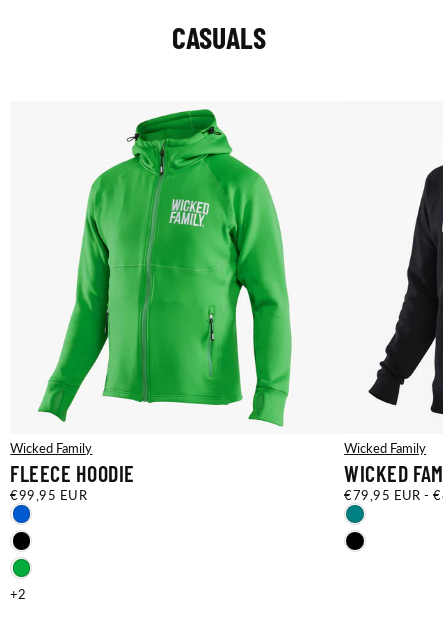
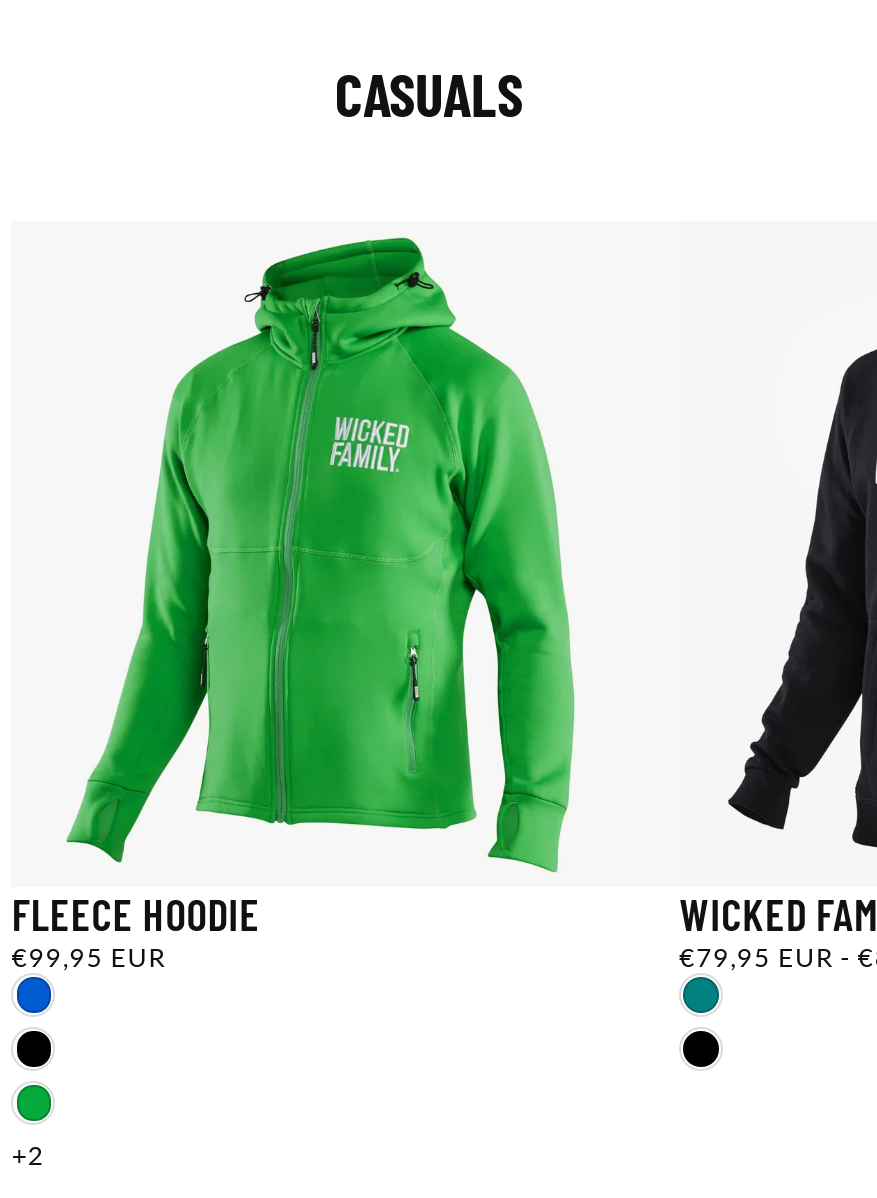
- Wicked Family

- Wicked Family
